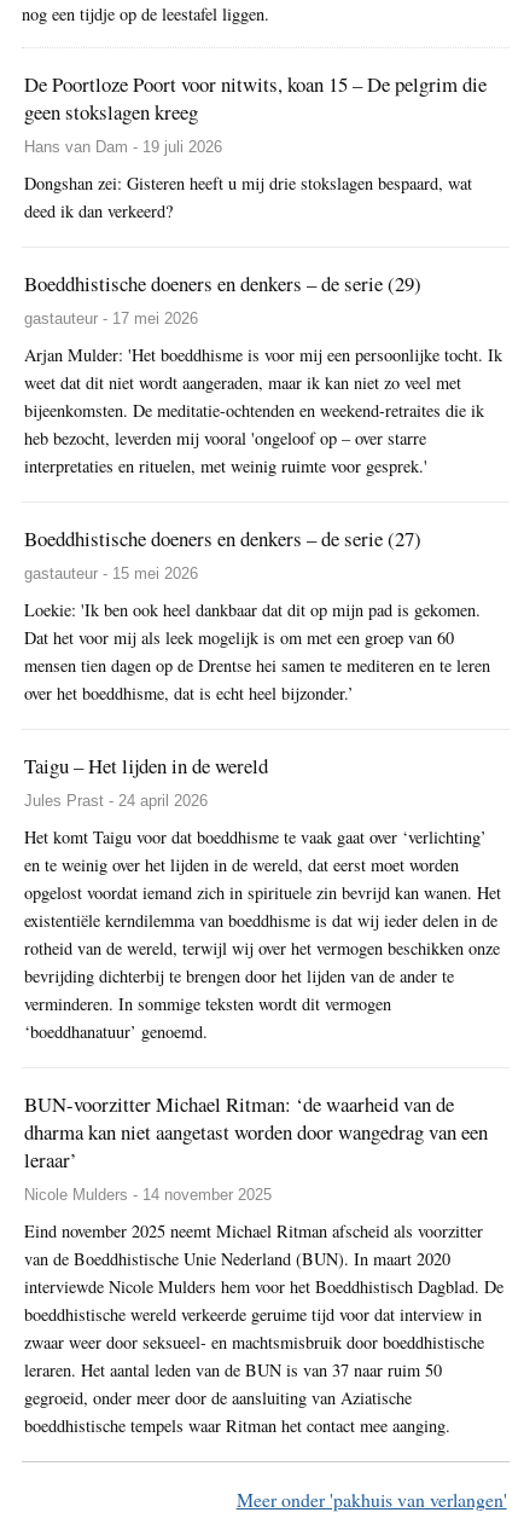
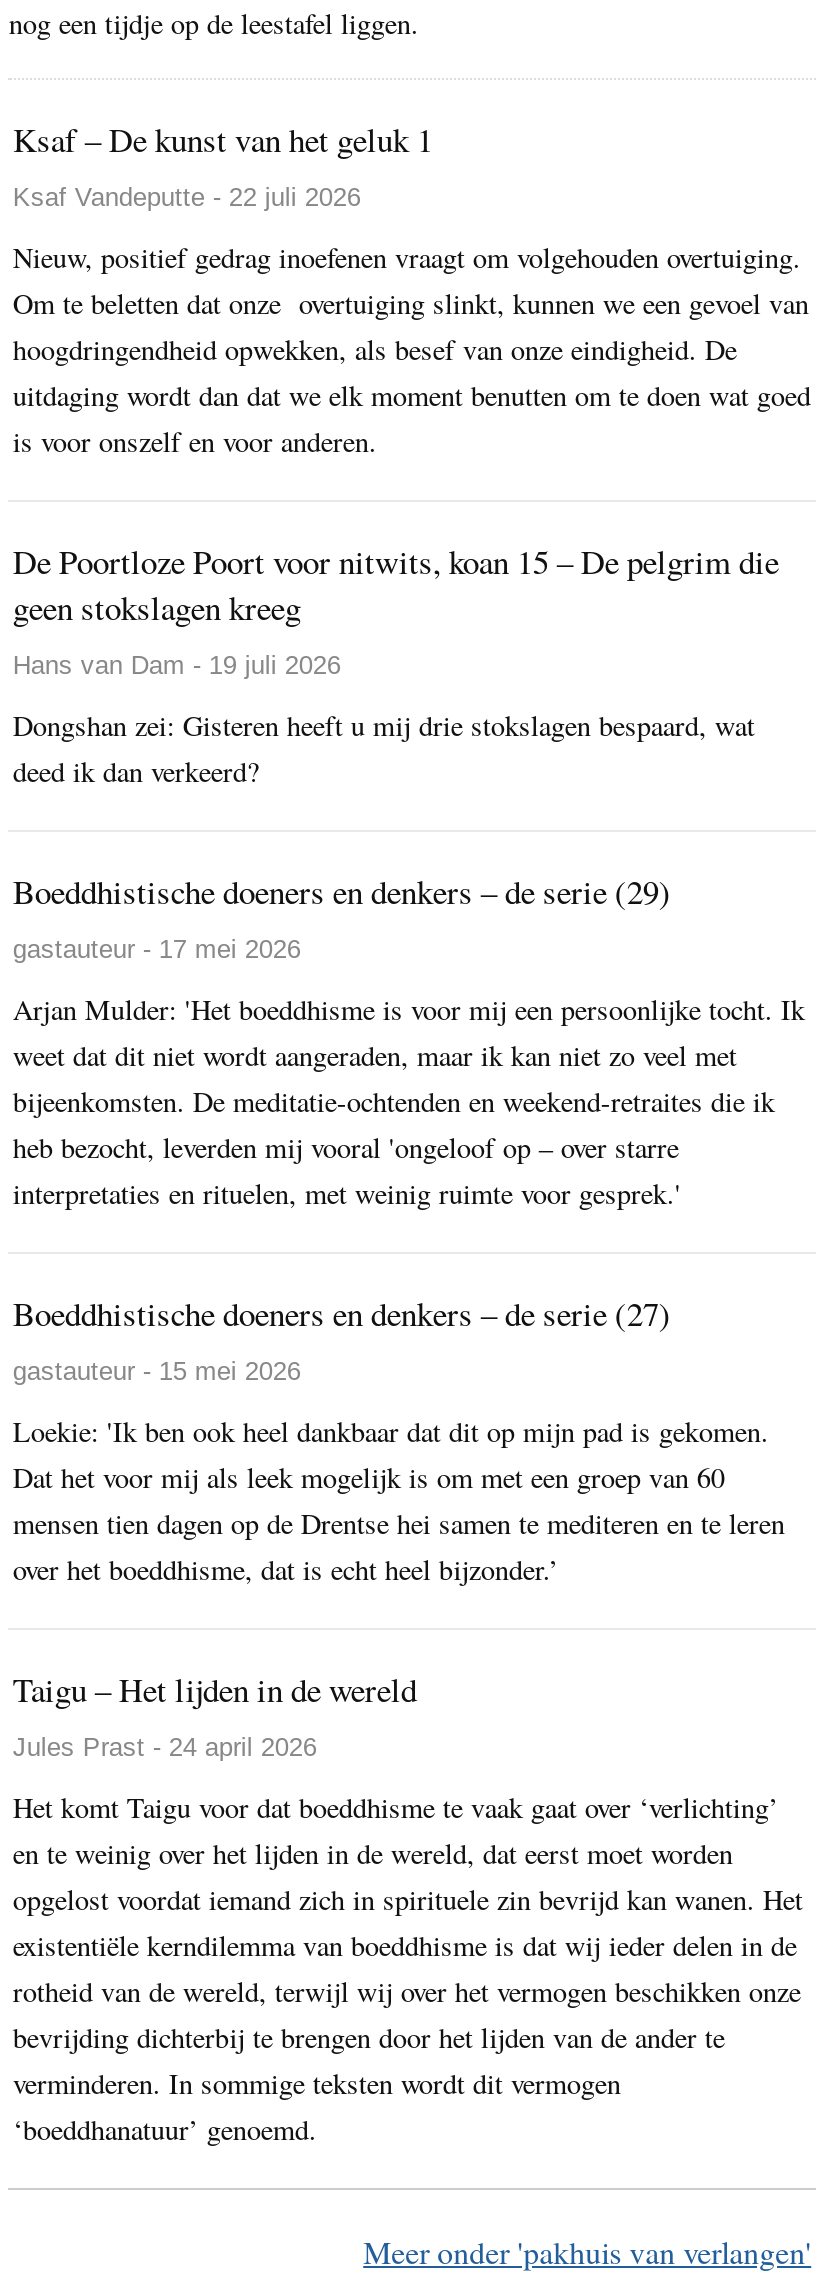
+ Ksaf – De kunst van het geluk 1
+ Ksaf Vandeputte - 22 juli 2026
+ Nieuw, positief gedrag inoefenen vraagt om volgehouden overtuiging.
+ Om te beletten dat onze overtuiging slinkt, kunnen we een gevoel van
+ hoogdringendheid opwekken, als besef van onze eindigheid. De
+ uitdaging wordt dan dat we elk moment benutten om te doen wat goed
+ is voor onszelf en voor anderen.

moved down: De Poortloze Poort voor nitwits, koan 15 – De pelgrim die | geen stokslagen kreeg | Hans van Dam - 19 juli 2026 | ... | verminderen. In sommige teksten wordt dit vermogen | ‘boeddhanatuur’ genoemd.

- BUN-voorzitter Michael Ritman: ‘de waarheid van de
- dharma kan niet aangetast worden door wangedrag van een
- leraar’
- Nicole Mulders - 14 november 2025
- Eind november 2025 neemt Michael Ritman afscheid als voorzitter
- van de Boeddhistische Unie Nederland (BUN). In maart 2020
- interviewde Nicole Mulders hem voor het Boeddhistisch Dagblad. De
- boeddhistische wereld verkeerde geruime tijd voor dat interview in
- zwaar weer door seksueel- en machtsmisbruik door boeddhistische
- leraren. Het aantal leden van de BUN is van 37 naar ruim 50
- gegroeid, onder meer door de aansluiting van Aziatische
- boeddhistische tempels waar Ritman het contact mee aanging.
